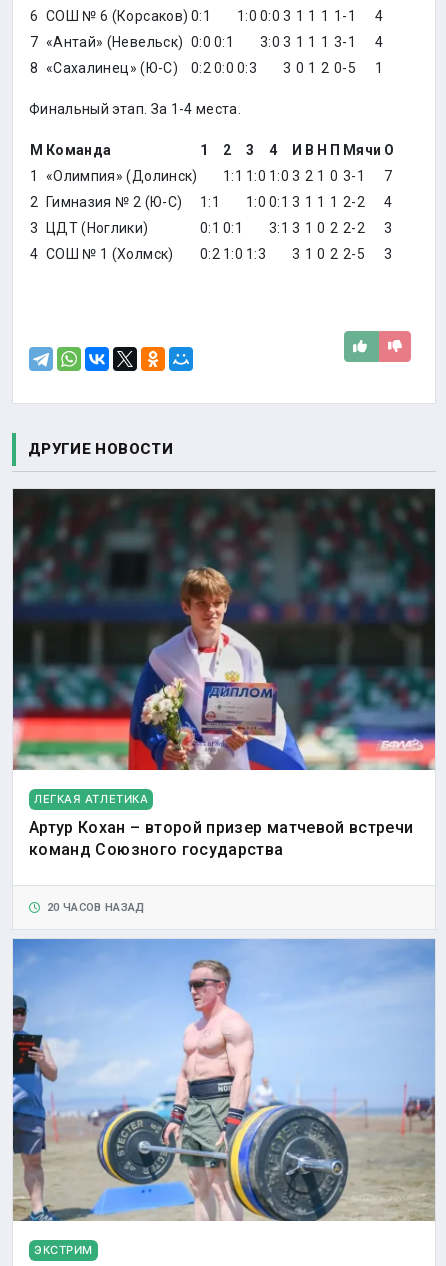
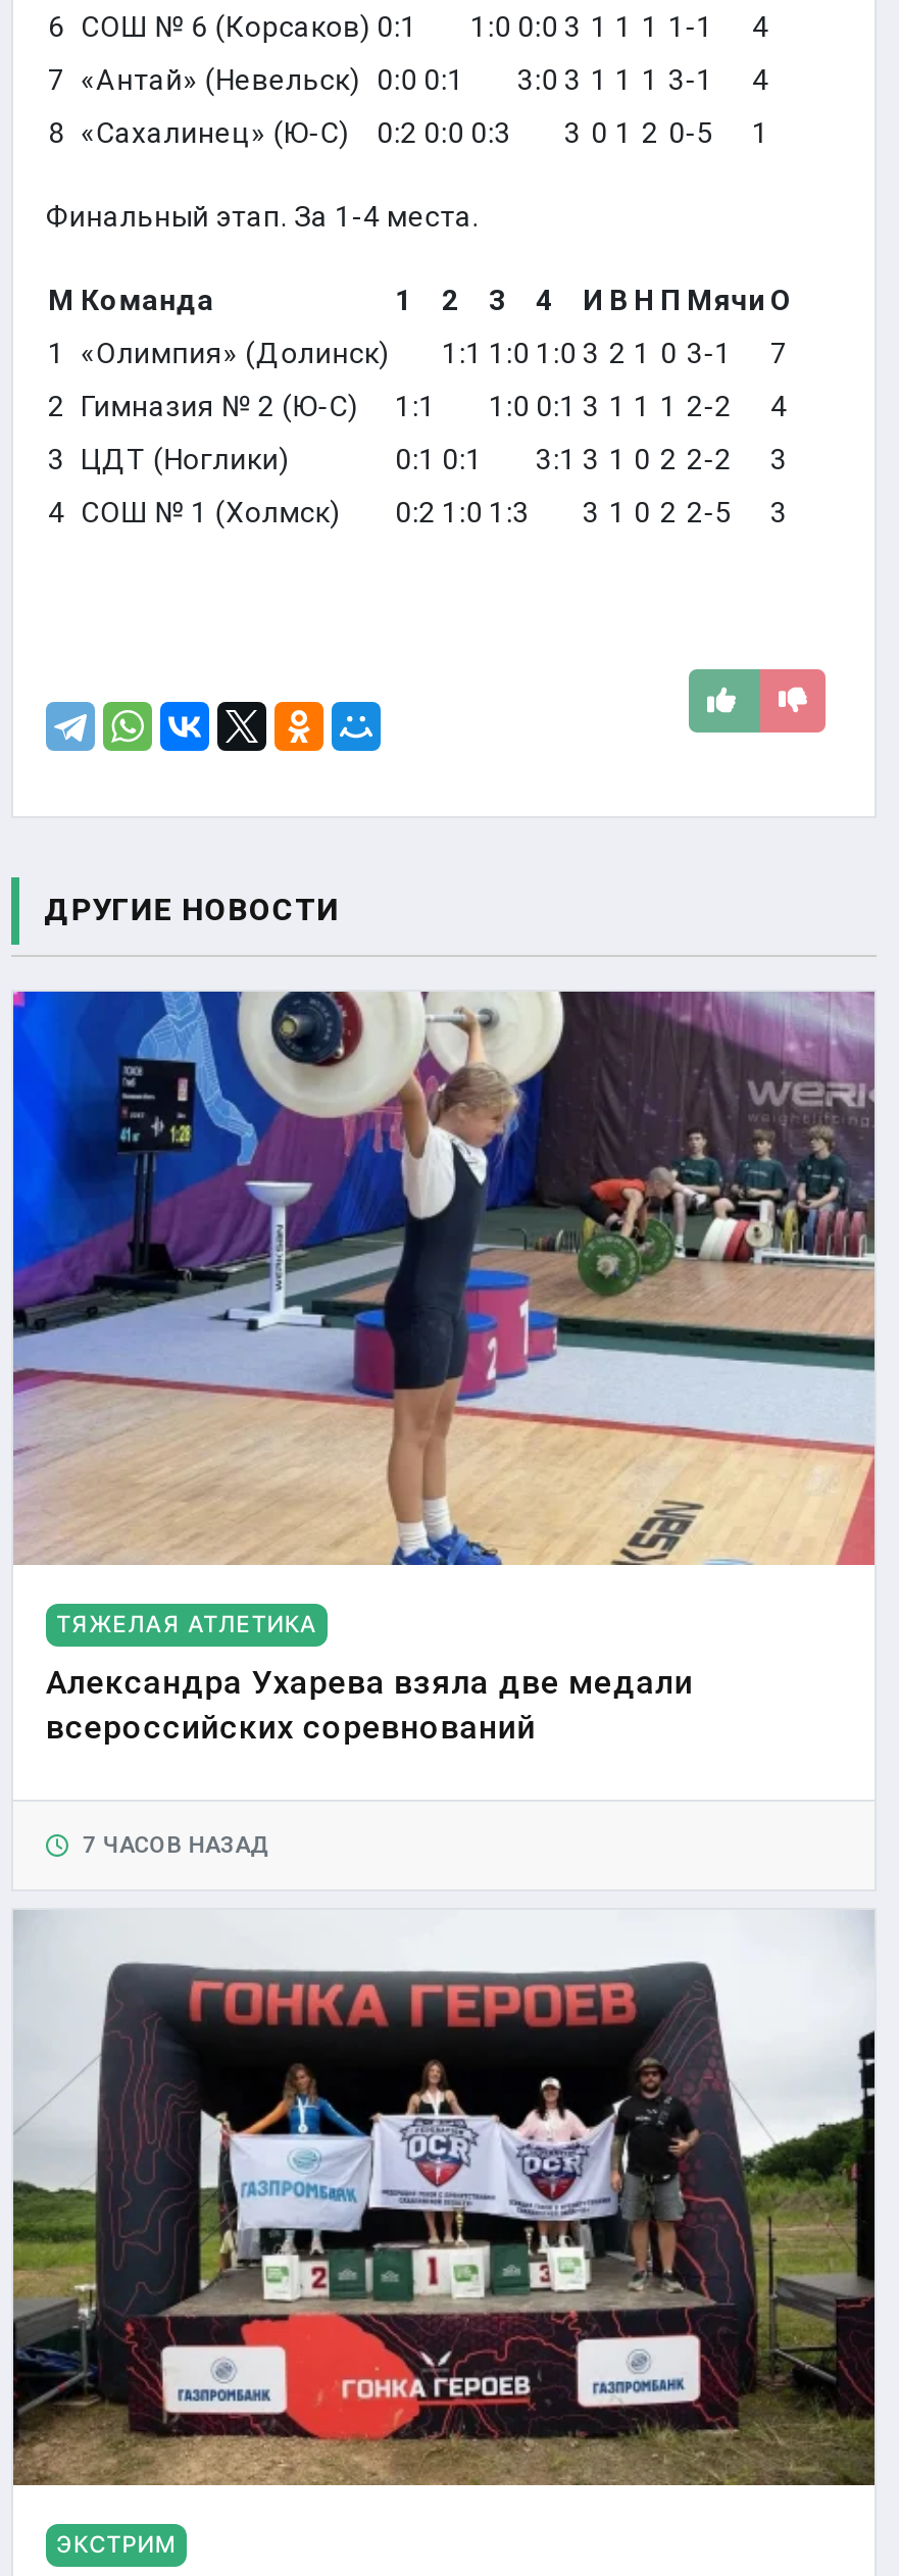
- [image]
- ЛЕГКАЯ АТЛЕТИКА
+ [image]
+ ТЯЖЕЛАЯ АТЛЕТИКА

- Артур Кохан – второй призер матчевой встречи
- команд Союзного государства
+ Александра Ухарева взяла две медали
+ всероссийских соревнований

- 20 ЧАСОВ НАЗАД
+ 7 ЧАСОВ НАЗАД

- [image]
+ [image]
